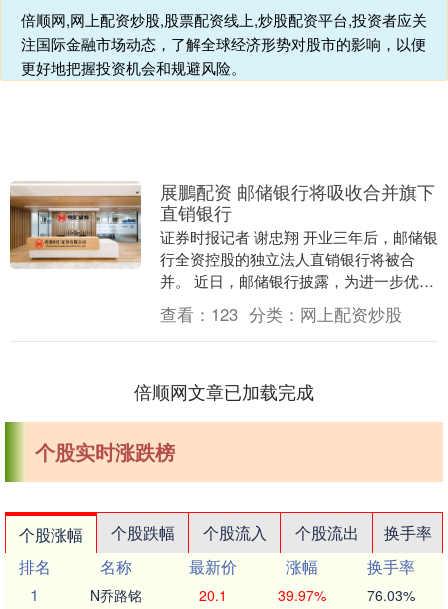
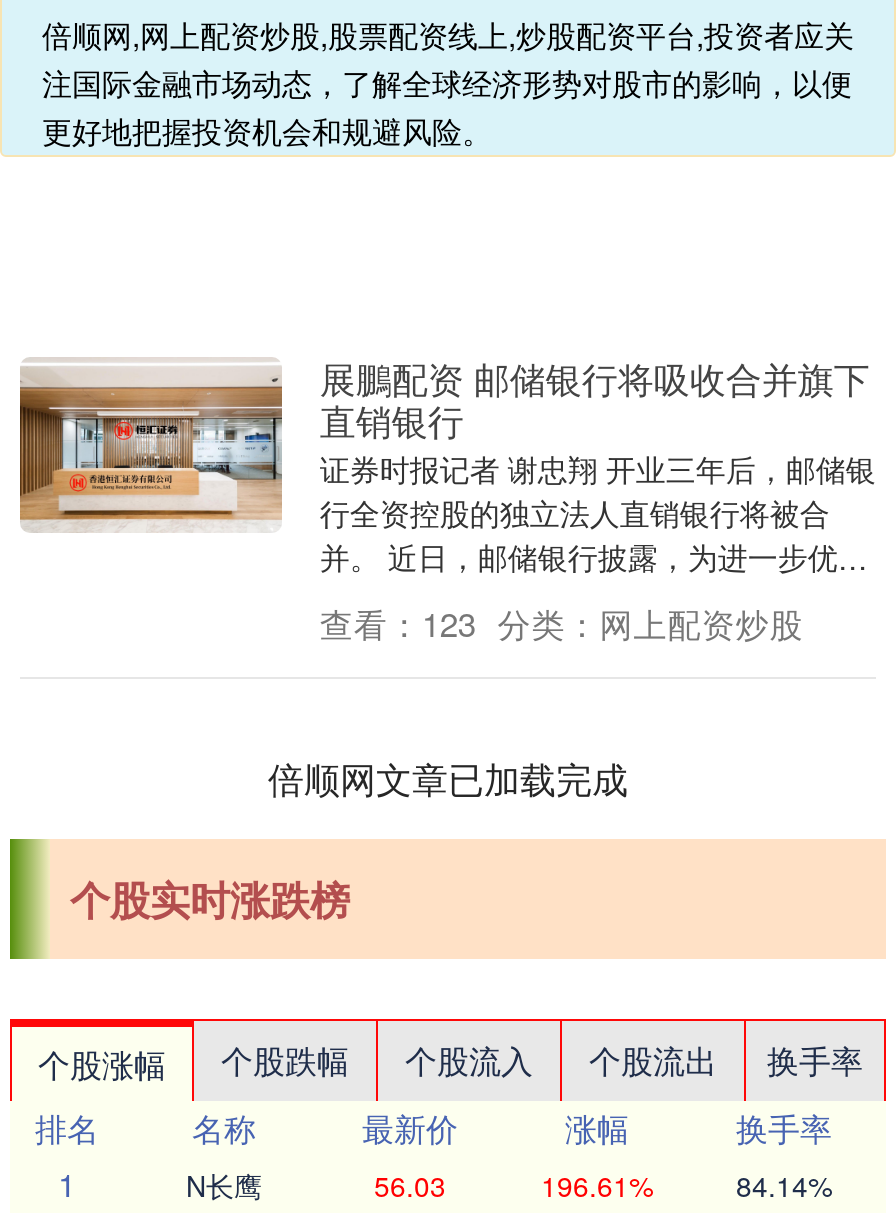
- N乔路铭
- 20.1
- 39.97%
- 76.03%
+ N长鹰
+ 56.03
+ 196.61%
+ 84.14%
